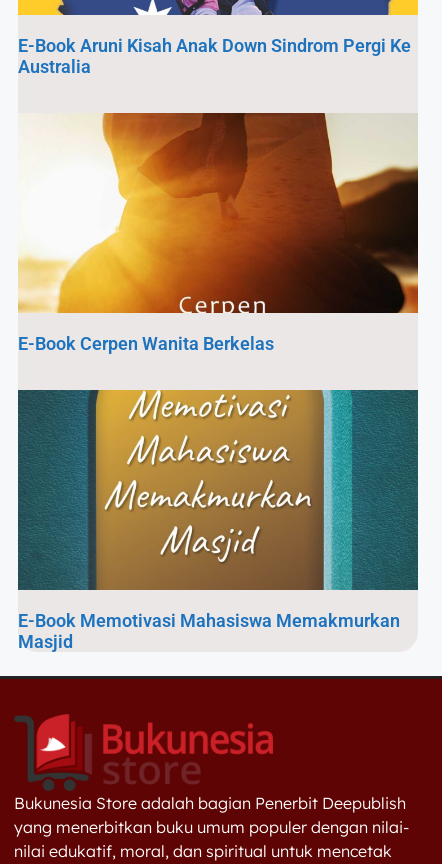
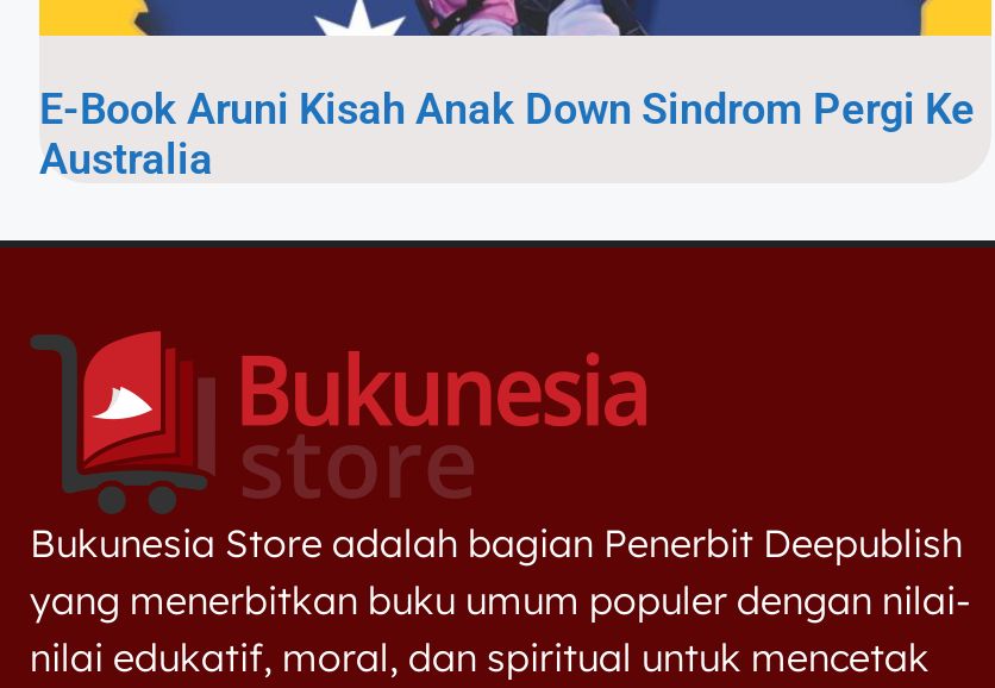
- [image]
- E-Book Cerpen Wanita Berkelas

- E-Book Memotivasi Mahasiswa Memakmurkan
- Masjid
